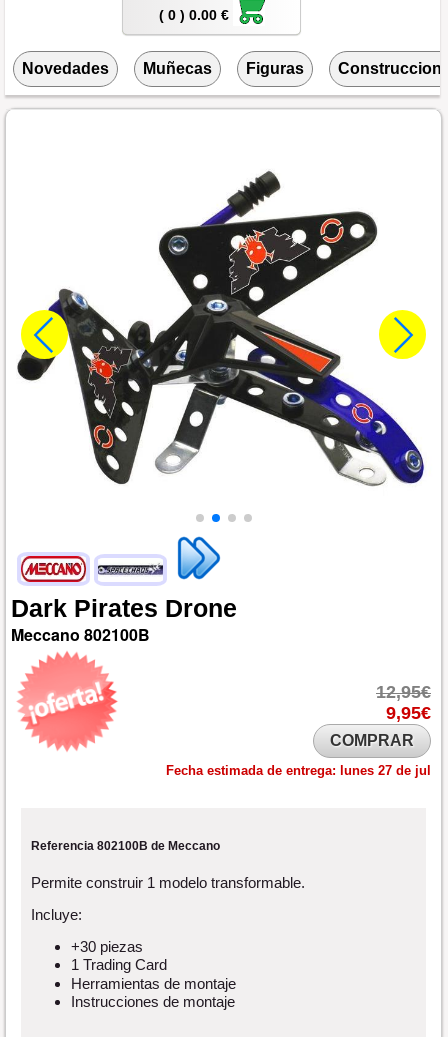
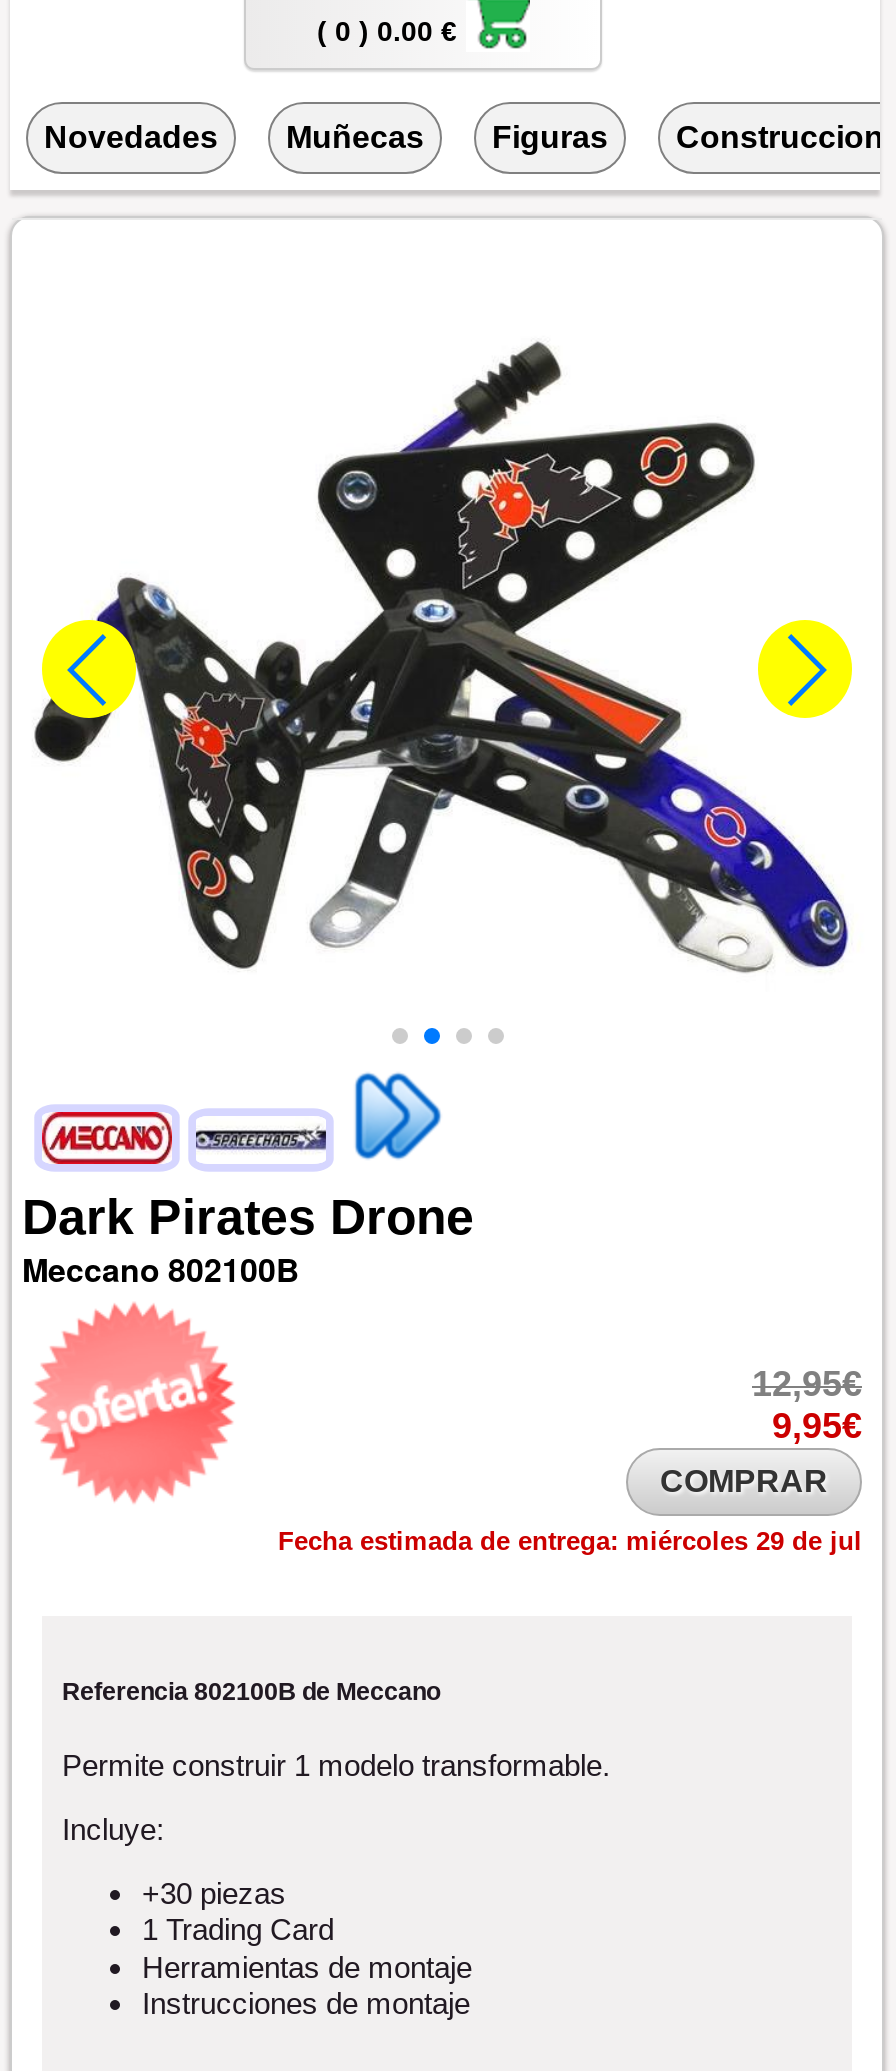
- Fecha estimada de entrega: lunes 27 de jul
+ Fecha estimada de entrega: miércoles 29 de jul
